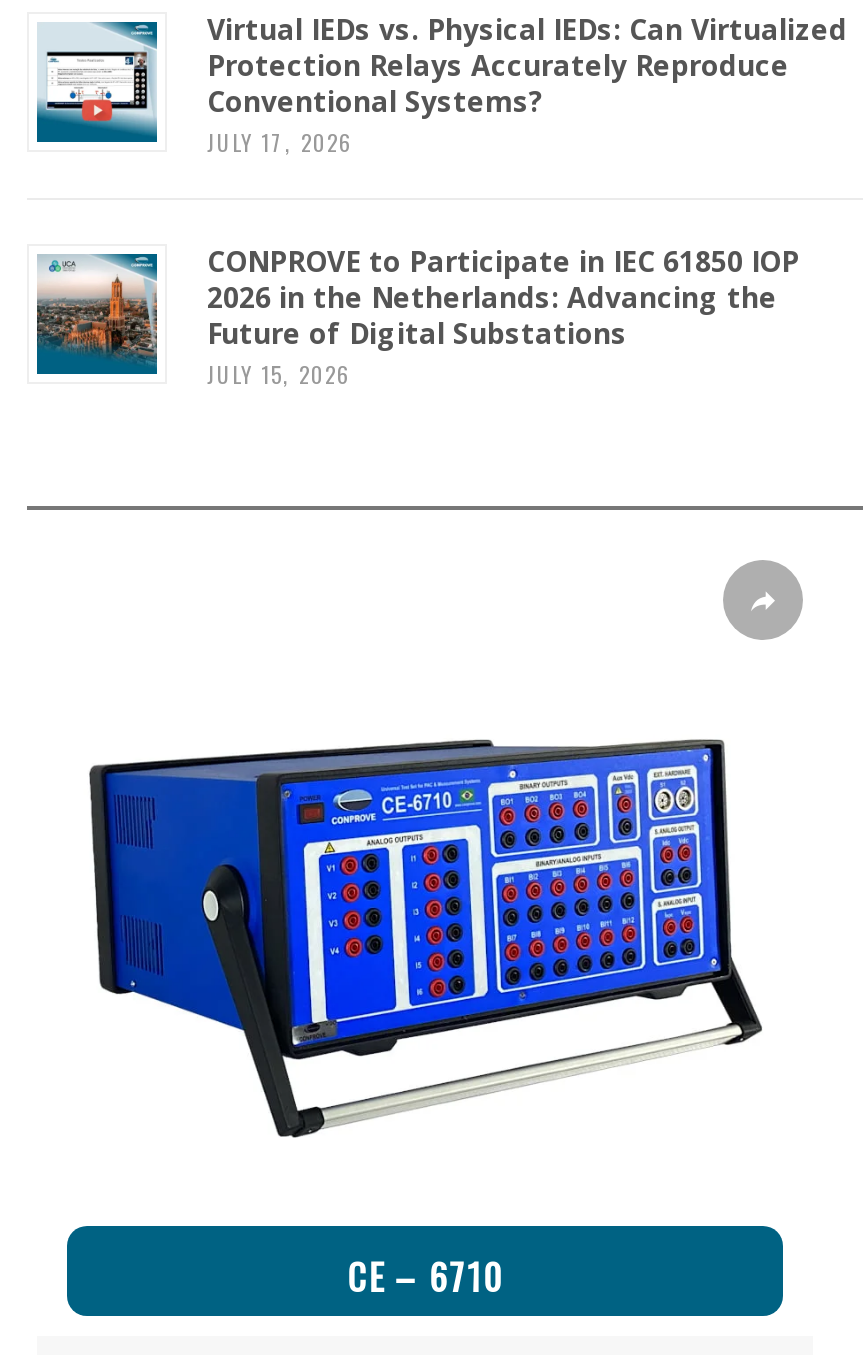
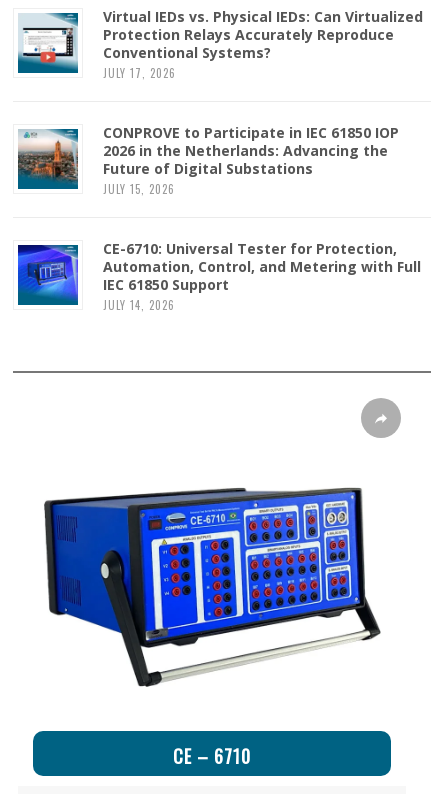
+ [image]
+ CE-6710: Universal Tester for Protection,
+ Automation, Control, and Metering with Full
+ IEC 61850 Support
+ JULY 14, 2026
